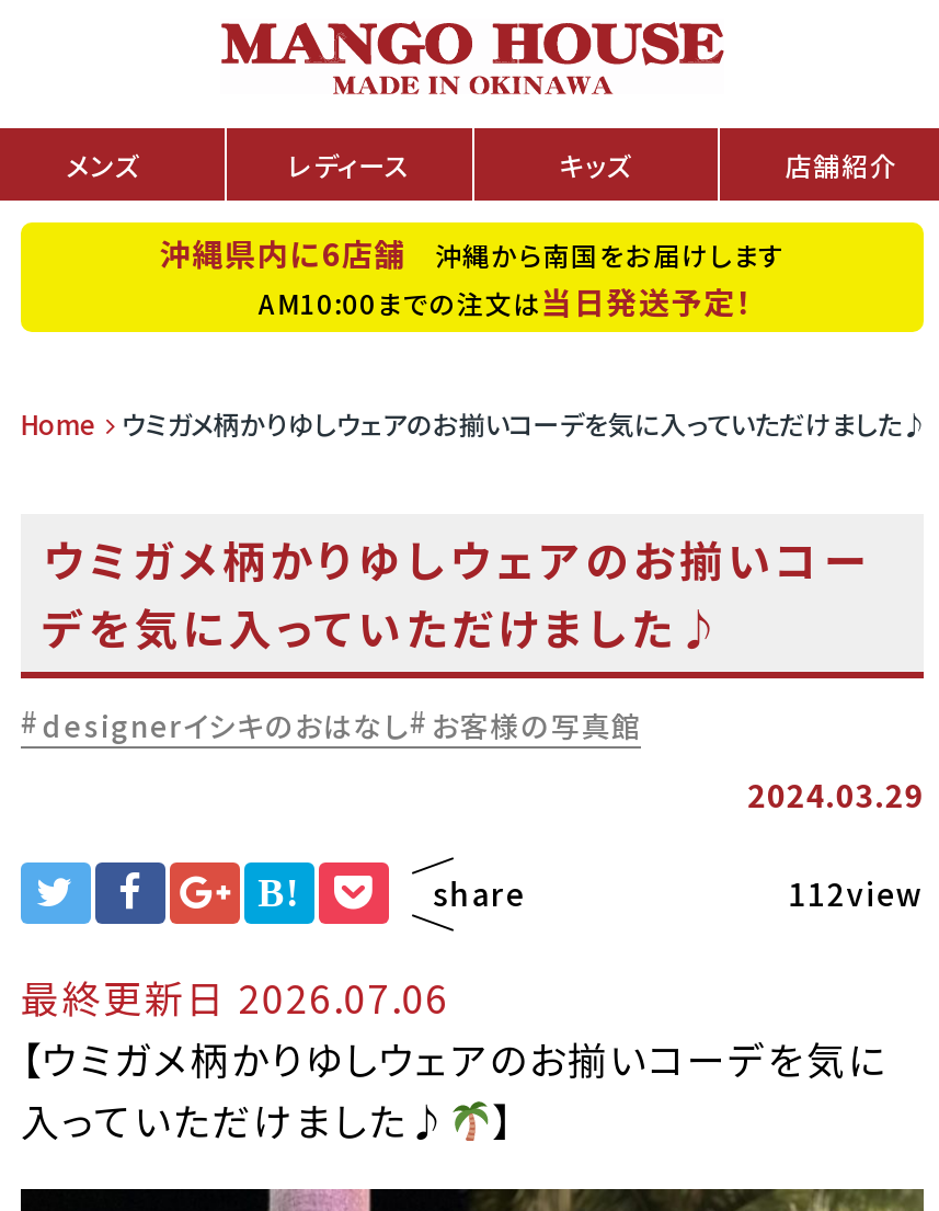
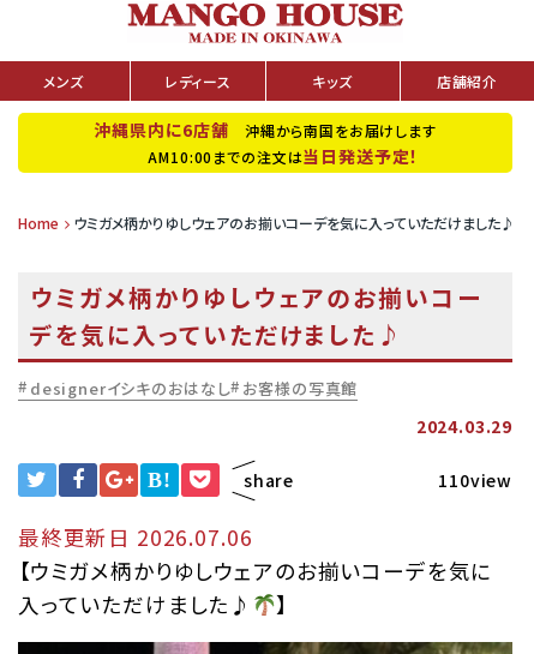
- 112view
+ 110view
